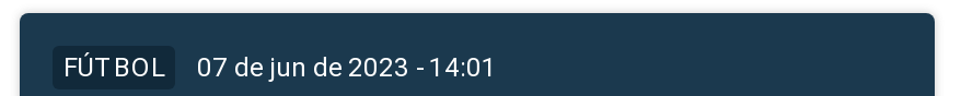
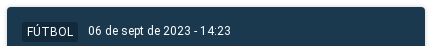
- FÚTBOL 07 de jun de 2023 - 14:01
+ FÚTBOL 06 de sept de 2023 - 14:23
